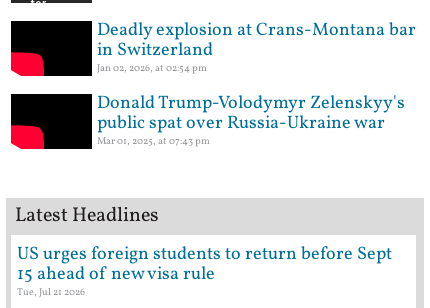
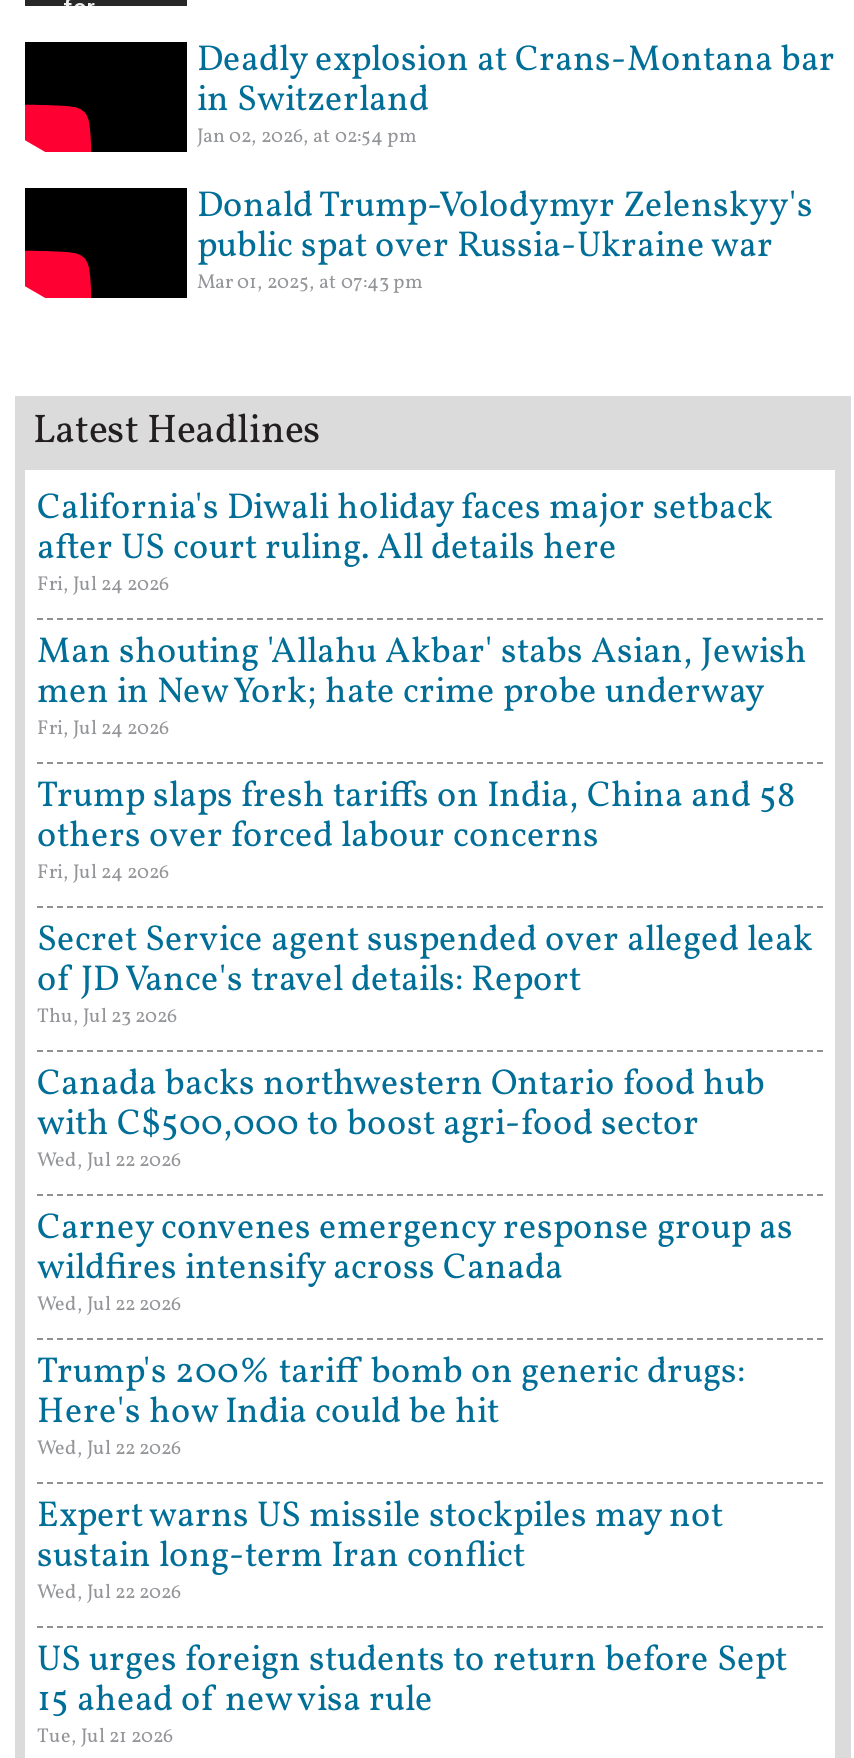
+ California's Diwali holiday faces major setback
+ after US court ruling. All details here
+ Fri, Jul 24 2026
+ Man shouting 'Allahu Akbar' stabs Asian, Jewish
+ men in New York; hate crime probe underway
+ Fri, Jul 24 2026
+ Trump slaps fresh tariffs on India, China and 58
+ others over forced labour concerns
+ Fri, Jul 24 2026
+ Secret Service agent suspended over alleged leak
+ of JD Vance's travel details: Report
+ Thu, Jul 23 2026
+ Canada backs northwestern Ontario food hub
+ with C$500,000 to boost agri-food sector
+ Wed, Jul 22 2026
+ Carney convenes emergency response group as
+ wildfires intensify across Canada
+ Wed, Jul 22 2026
+ Trump's 200% tariff bomb on generic drugs:
+ Here's how India could be hit
+ Wed, Jul 22 2026
+ Expert warns US missile stockpiles may not
+ sustain long-term Iran conflict
+ Wed, Jul 22 2026
